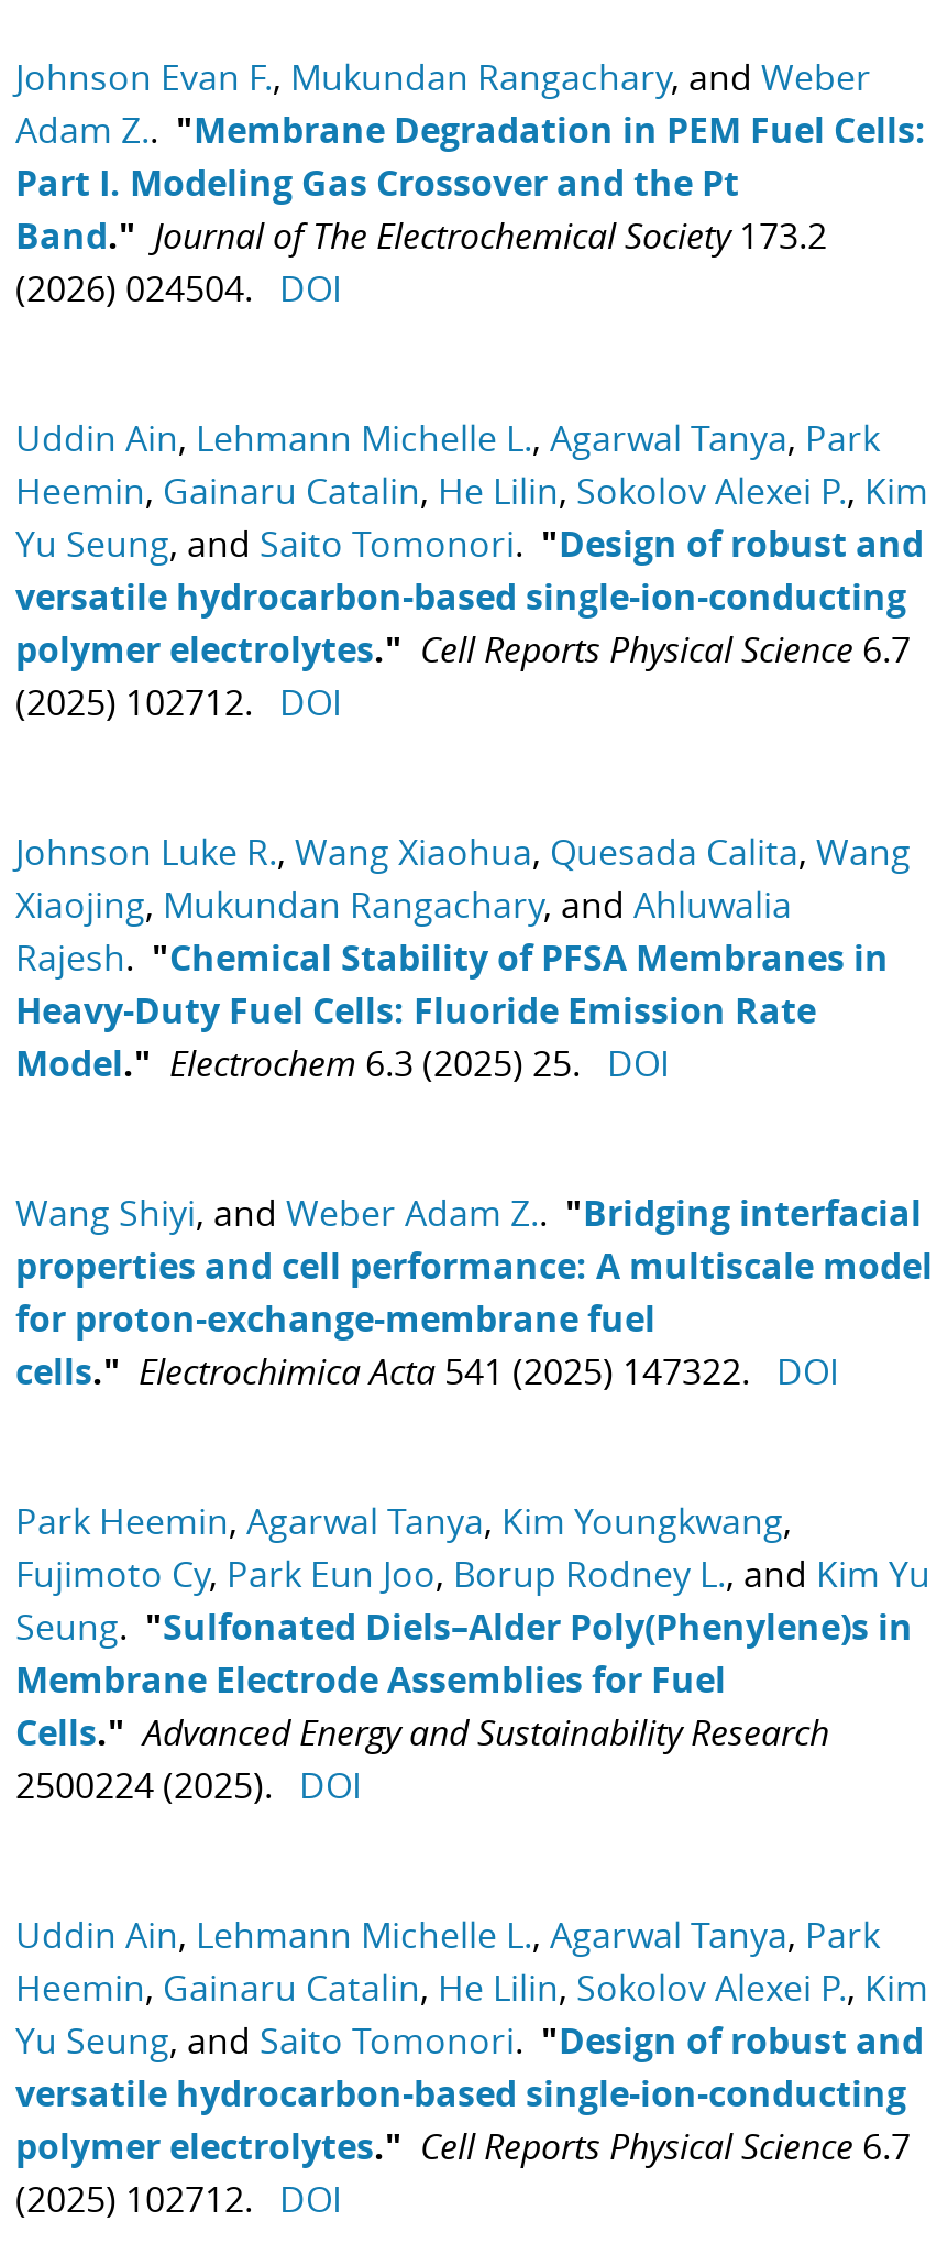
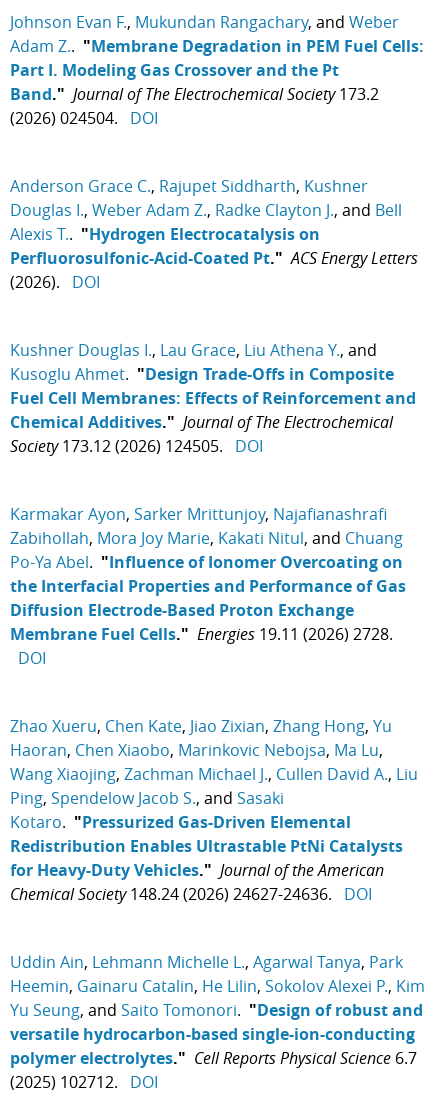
- Uddin Ain, Lehmann Michelle L., Agarwal Tanya, Park
- Heemin, Gainaru Catalin, He Lilin, Sokolov Alexei P., Kim
- Yu Seung, and Saito Tomonori. "Design of robust and
- versatile hydrocarbon-based single-ion-conducting
- polymer electrolytes." Cell Reports Physical Science 6.7
- (2025) 102712. DOI
+ Anderson Grace C., Rajupet Siddharth, Kushner
+ Douglas I., Weber Adam Z., Radke Clayton J., and Bell
+ Alexis T.. "Hydrogen Electrocatalysis on
+ Perfluorosulfonic-Acid-Coated Pt." ACS Energy Letters
+ (2026). DOI

- Johnson Luke R., Wang Xiaohua, Quesada Calita, Wang
- Xiaojing, Mukundan Rangachary, and Ahluwalia
- Rajesh. "Chemical Stability of PFSA Membranes in
- Heavy-Duty Fuel Cells: Fluoride Emission Rate
- Model." Electrochem 6.3 (2025) 25. DOI
+ Kushner Douglas I., Lau Grace, Liu Athena Y., and
+ Kusoglu Ahmet. "Design Trade-Offs in Composite
+ Fuel Cell Membranes: Effects of Reinforcement and
+ Chemical Additives." Journal of The Electrochemical
+ Society 173.12 (2026) 124505. DOI

- Wang Shiyi, and Weber Adam Z.. "Bridging interfacial
- properties and cell performance: A multiscale model
- for proton-exchange-membrane fuel
- cells." Electrochimica Acta 541 (2025) 147322. DOI
+ Karmakar Ayon, Sarker Mrittunjoy, Najafianashrafi
+ Zabihollah, Mora Joy Marie, Kakati Nitul, and Chuang
+ Po-Ya Abel. "Influence of Ionomer Overcoating on
+ the Interfacial Properties and Performance of Gas
+ Diffusion Electrode-Based Proton Exchange
+ Membrane Fuel Cells." Energies 19.11 (2026) 2728.
+ DOI

- Park Heemin, Agarwal Tanya, Kim Youngkwang,
- Fujimoto Cy, Park Eun Joo, Borup Rodney L., and Kim Yu
- Seung. "Sulfonated Diels–Alder Poly(Phenylene)s in
- Membrane Electrode Assemblies for Fuel
- Cells." Advanced Energy and Sustainability Research
- 2500224 (2025). DOI
+ Zhao Xueru, Chen Kate, Jiao Zixian, Zhang Hong, Yu
+ Haoran, Chen Xiaobo, Marinkovic Nebojsa, Ma Lu,
+ Wang Xiaojing, Zachman Michael J., Cullen David A., Liu
+ Ping, Spendelow Jacob S., and Sasaki
+ Kotaro. "Pressurized Gas-Driven Elemental
+ Redistribution Enables Ultrastable PtNi Catalysts
+ for Heavy-Duty Vehicles." Journal of the American
+ Chemical Society 148.24 (2026) 24627-24636. DOI
